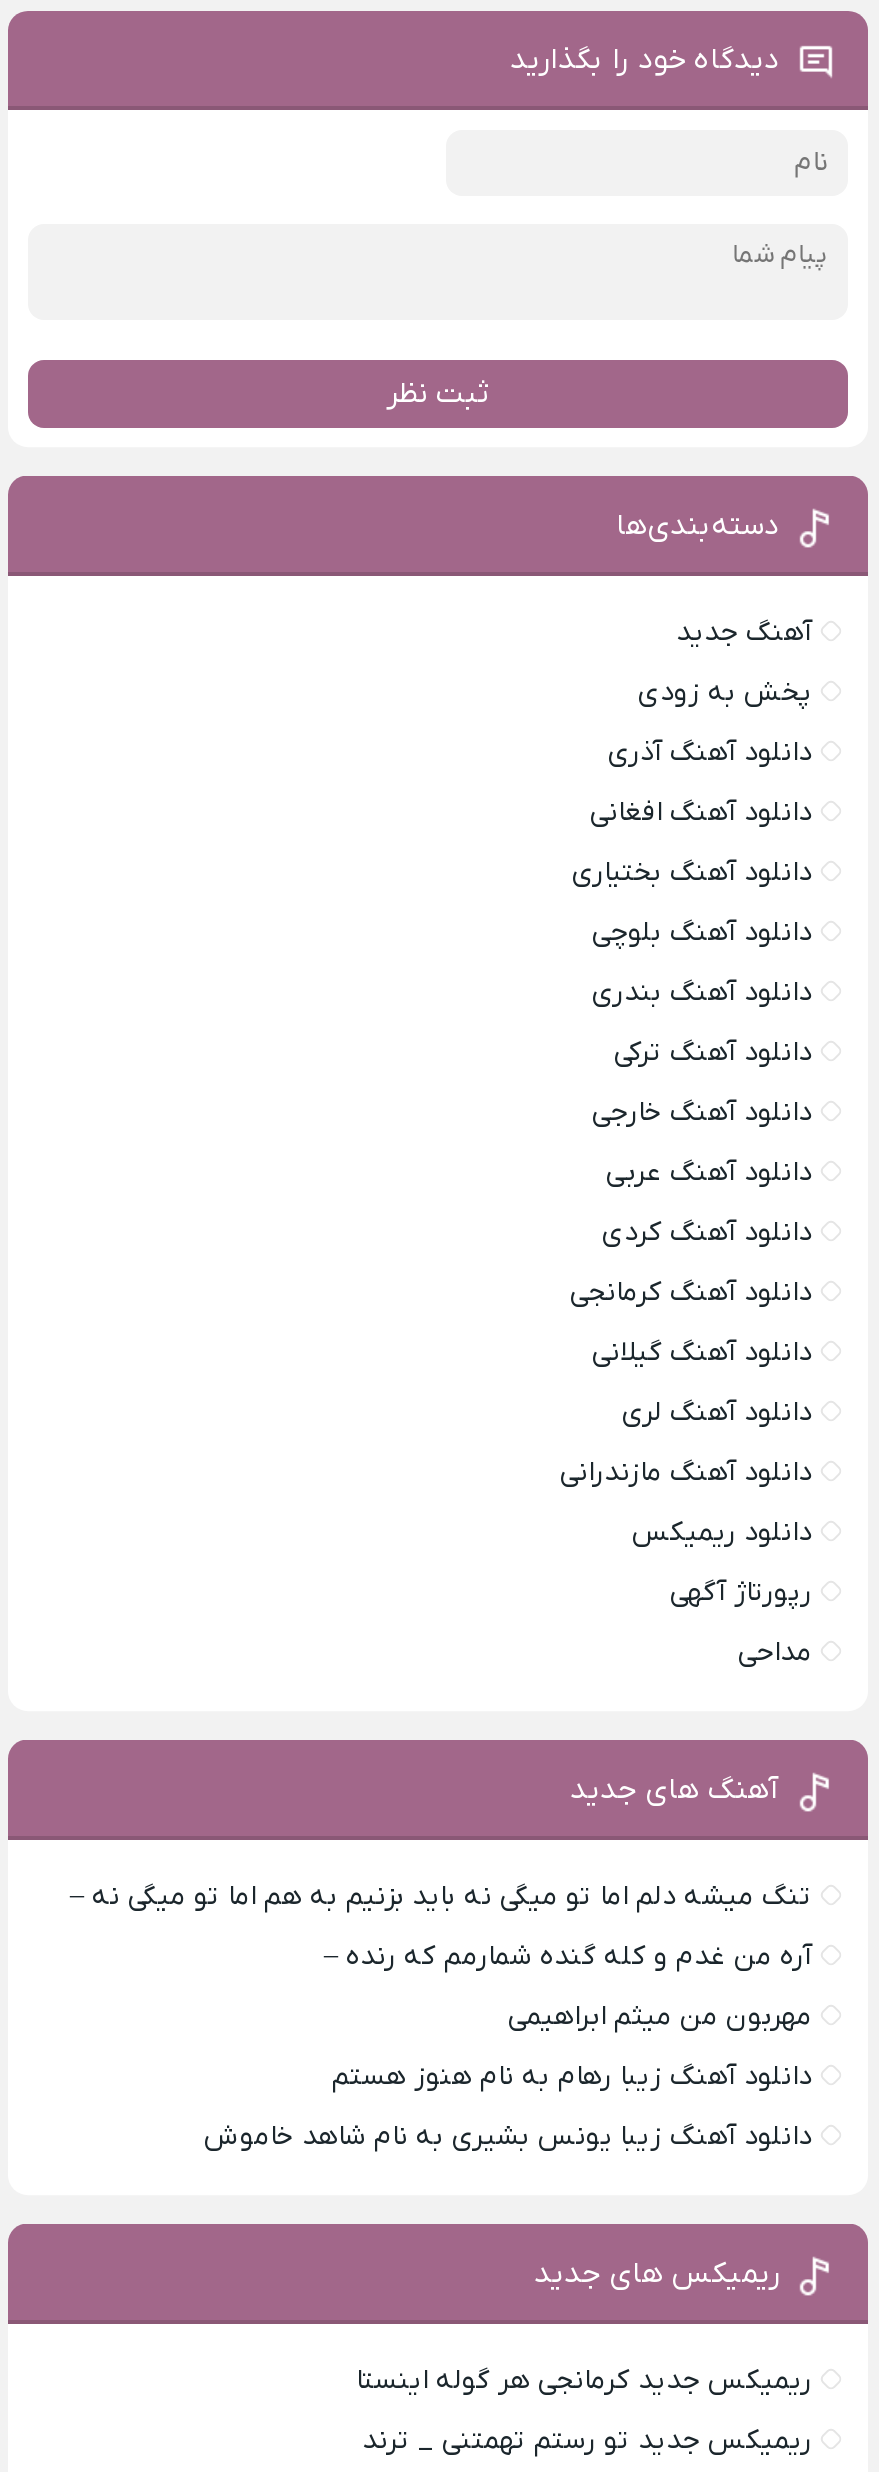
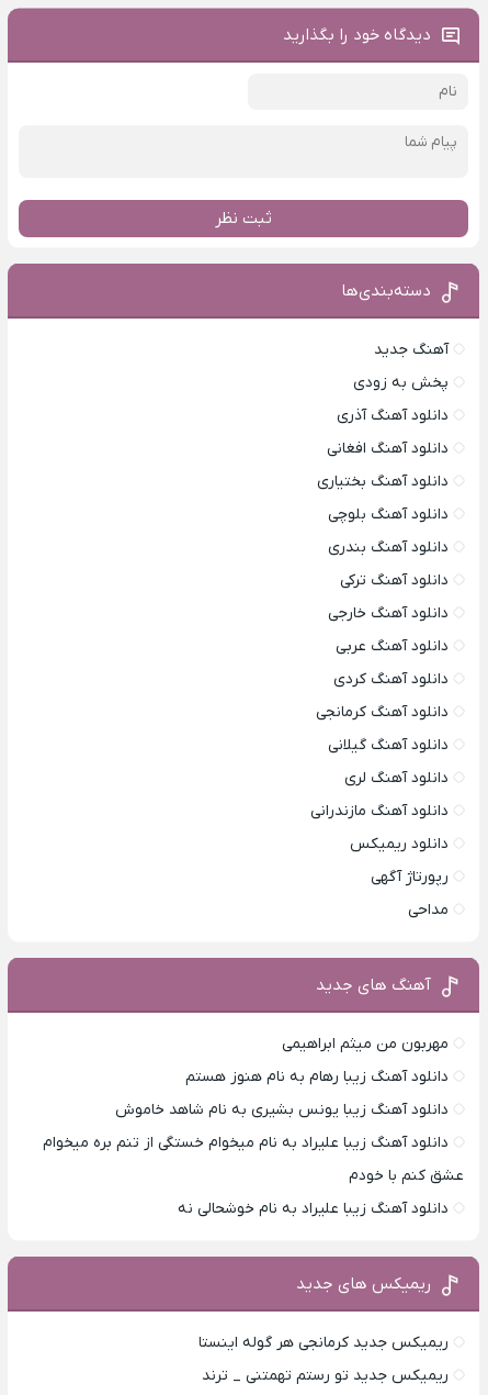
- تنگ میشه دلم اما تو میگی نه باید بزنیم به هم اما تو میگی نه –
- آره من غدم و کله گنده شمارمم که رنده –

moved up: مهربون من میثم ابراهیمی | دانلود آهنگ زیبا رهام به نام هنوز هستم | دانلود آهنگ زیبا یونس بشیری به نام شاهد خاموش

+ دانلود آهنگ زیبا علیراد به نام میخوام خستگی از تنم بره میخوام
+ عشق کنم با خودم
+ دانلود آهنگ زیبا علیراد به نام خوشحالی نه
